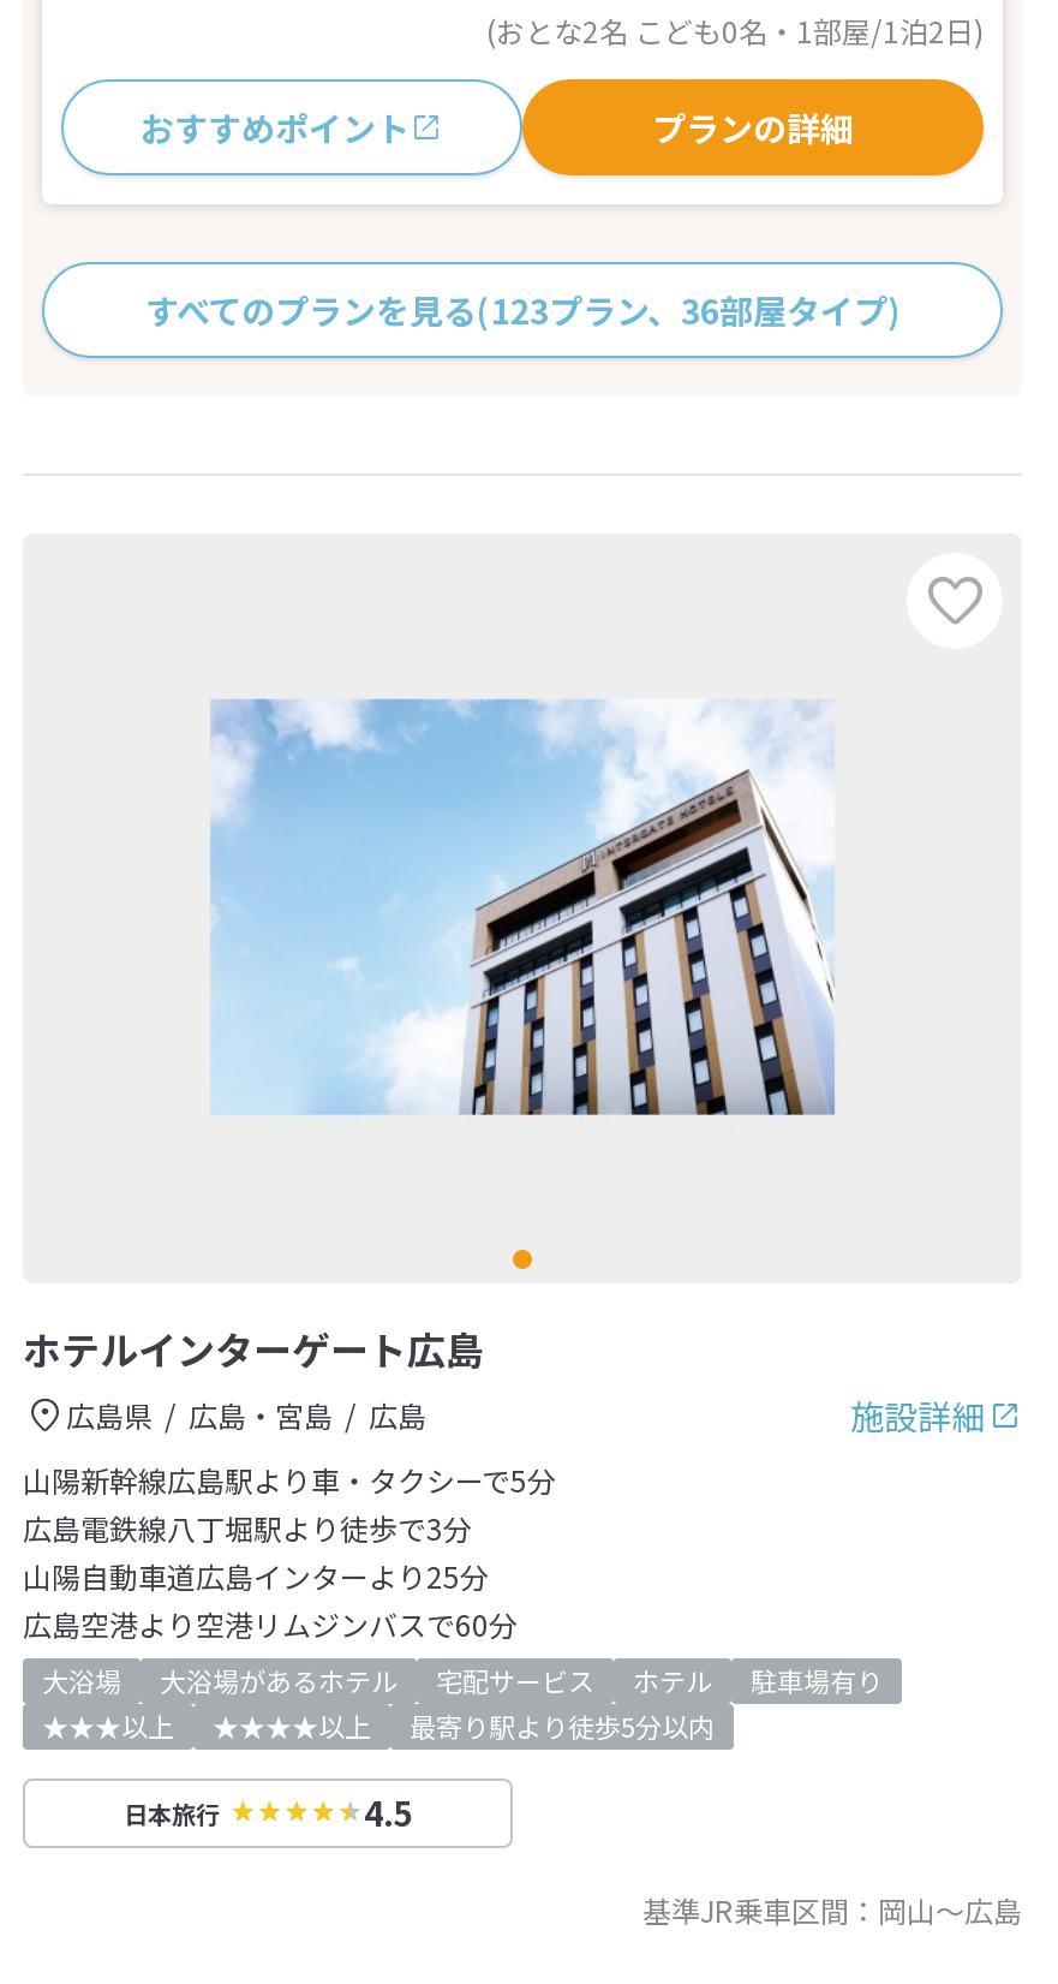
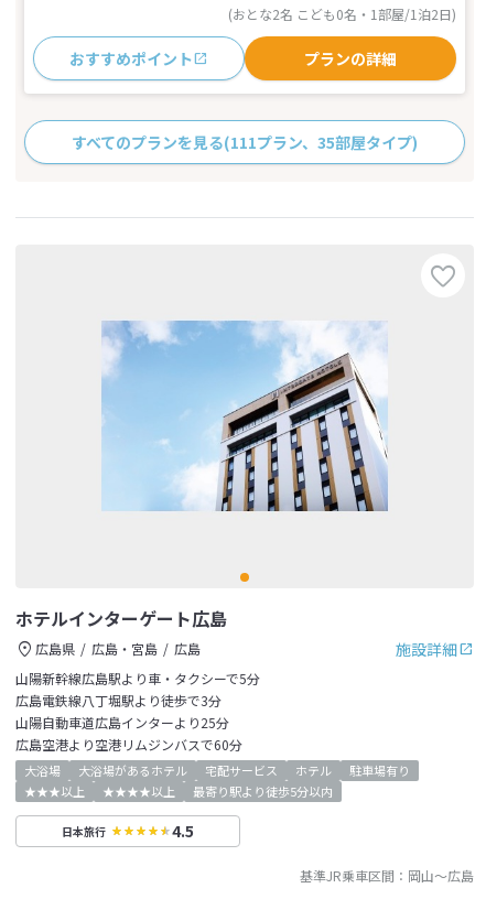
- すべてのプランを見る(123プラン、36部屋タイプ)
+ すべてのプランを見る(111プラン、35部屋タイプ)
